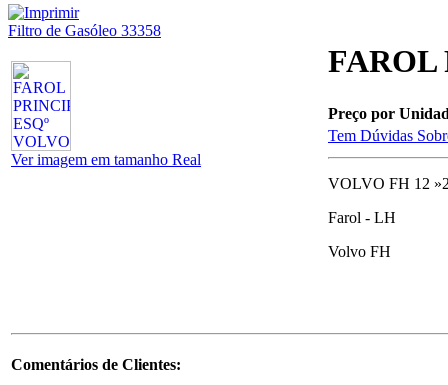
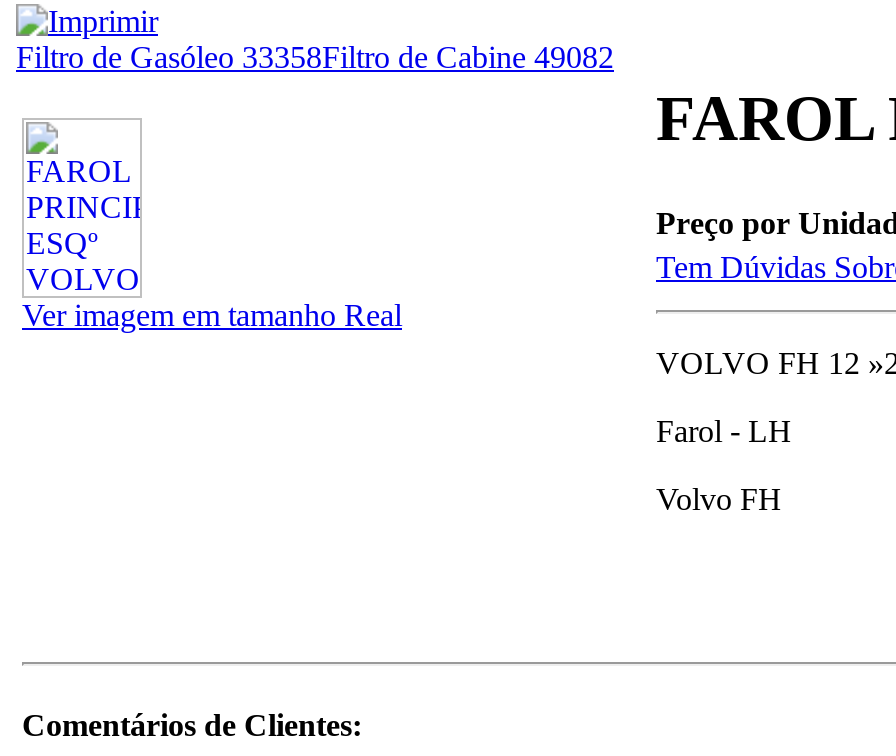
- Filtro de Gasóleo 33358
+ Filtro de Gasóleo 33358Filtro de Cabine 49082
